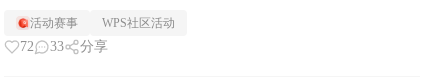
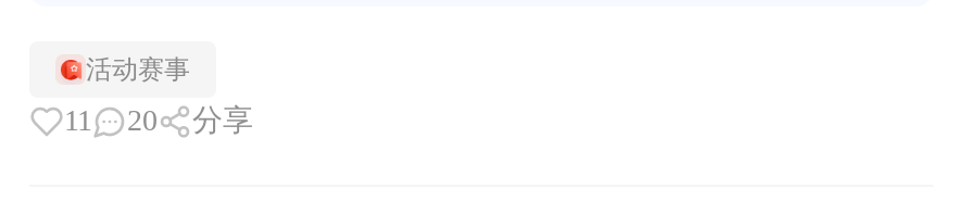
- WPS社区活动
- 72
- 33
+ 11
+ 20
